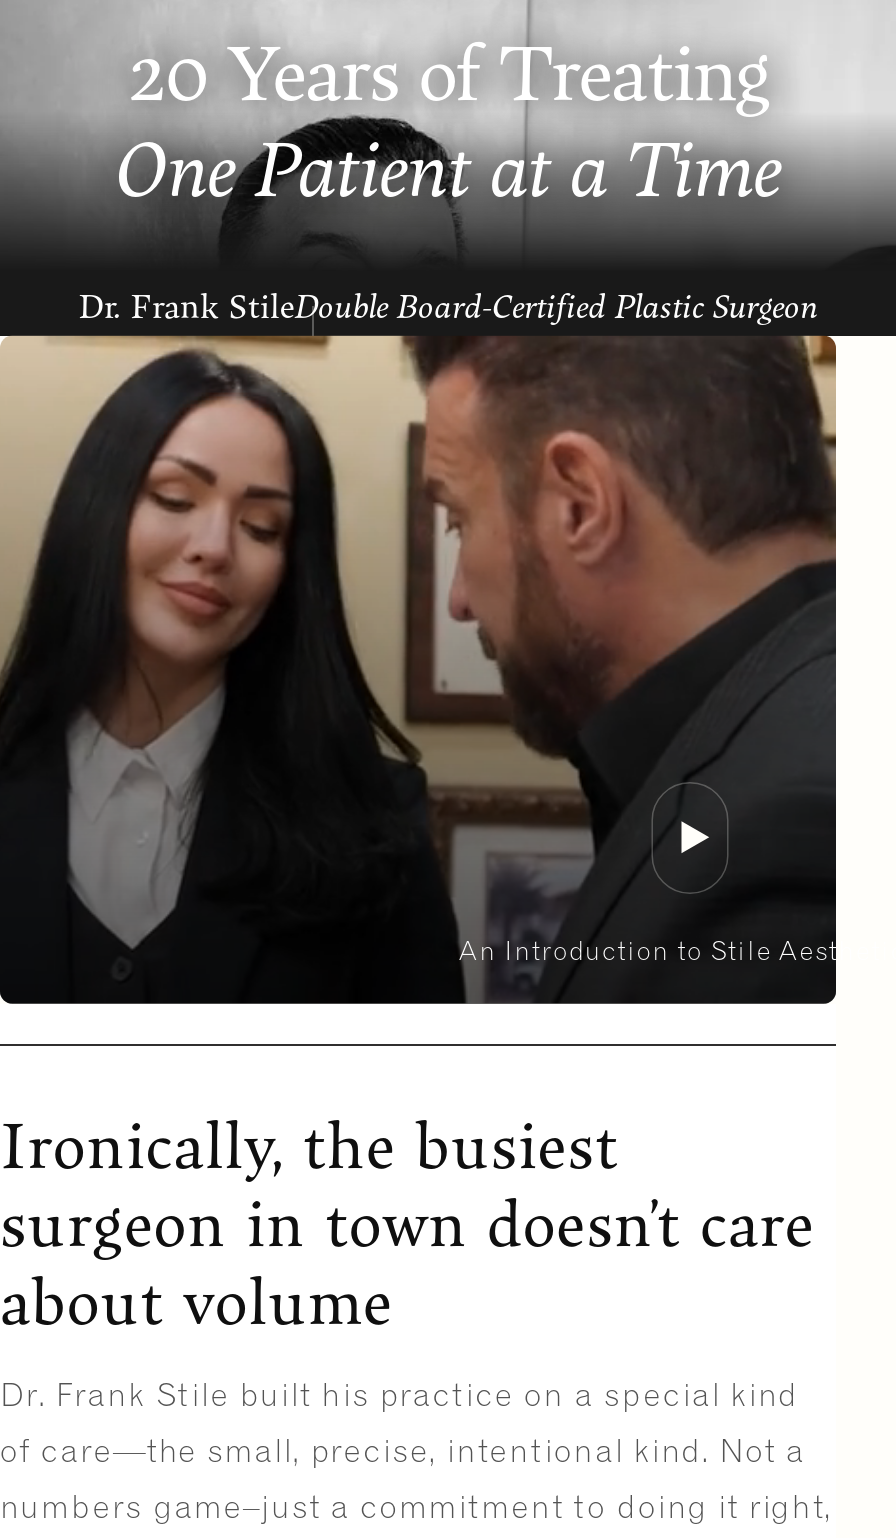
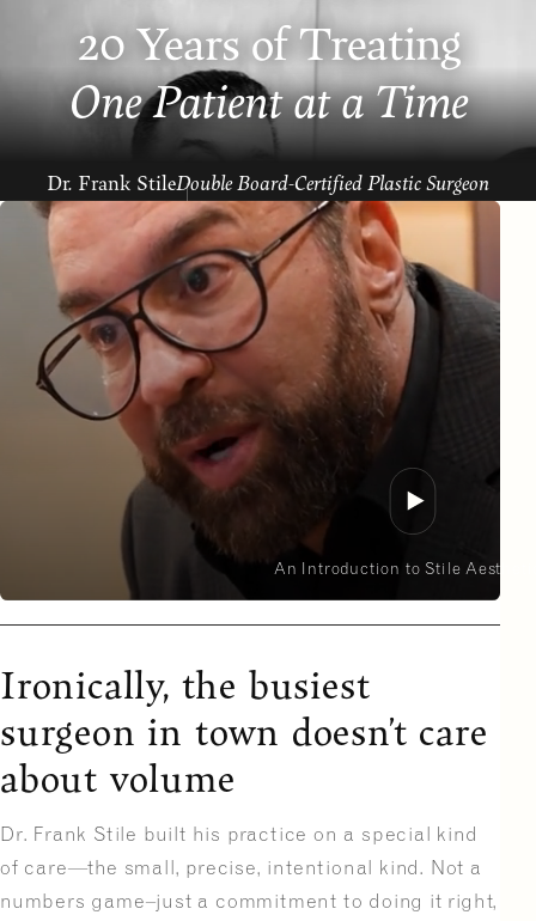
- [image]
+ [image]
